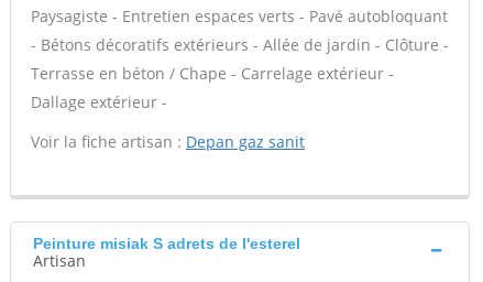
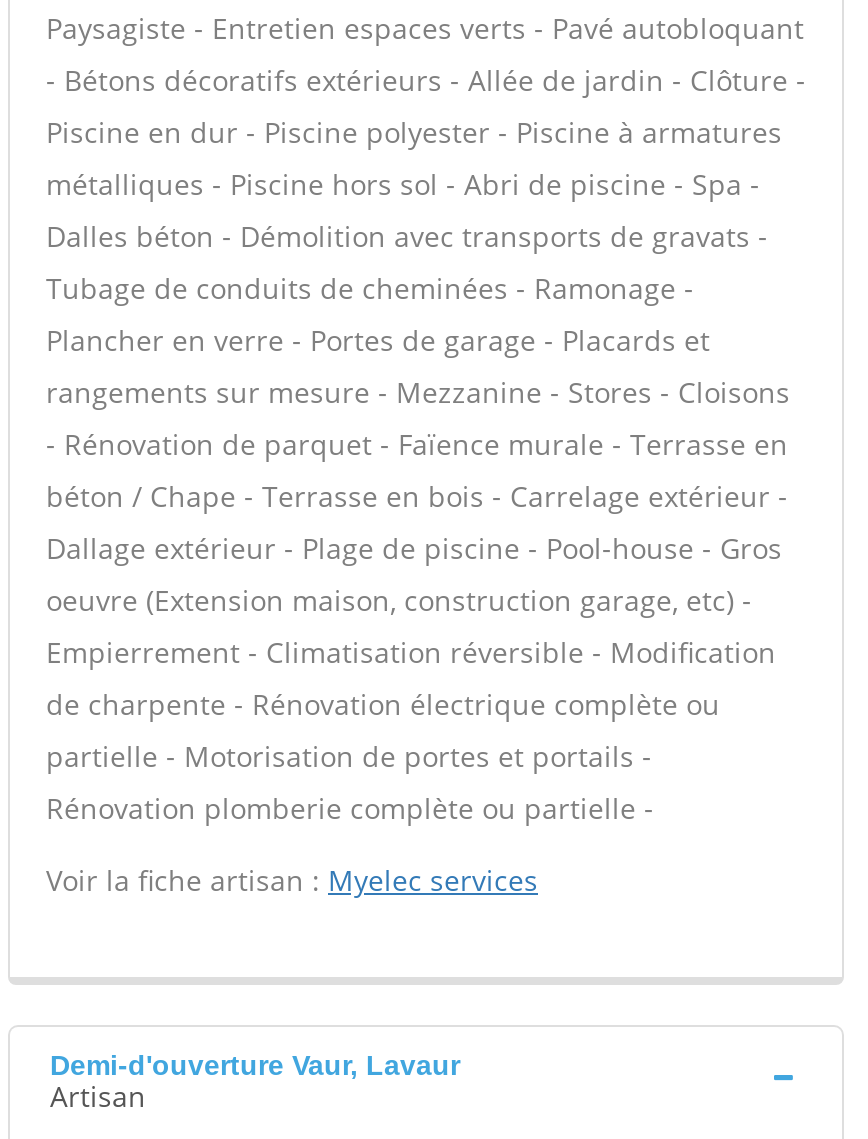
- Terrasse en béton / Chape - Carrelage extérieur -
- Dallage extérieur -
+ Piscine en dur - Piscine polyester - Piscine à armatures
+ métalliques - Piscine hors sol - Abri de piscine - Spa -
+ Dalles béton - Démolition avec transports de gravats -
+ Tubage de conduits de cheminées - Ramonage -
+ Plancher en verre - Portes de garage - Placards et
+ rangements sur mesure - Mezzanine - Stores - Cloisons
+ - Rénovation de parquet - Faïence murale - Terrasse en
+ béton / Chape - Terrasse en bois - Carrelage extérieur -
+ Dallage extérieur - Plage de piscine - Pool-house - Gros
+ oeuvre (Extension maison, construction garage, etc) -
+ Empierrement - Climatisation réversible - Modification
+ de charpente - Rénovation électrique complète ou
+ partielle - Motorisation de portes et portails -
+ Rénovation plomberie complète ou partielle -

- Voir la fiche artisan : Depan gaz sanit
+ Voir la fiche artisan : Myelec services

- Peinture misiak S adrets de l'esterel
+ Demi-d'ouverture Vaur, Lavaur
